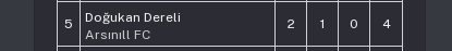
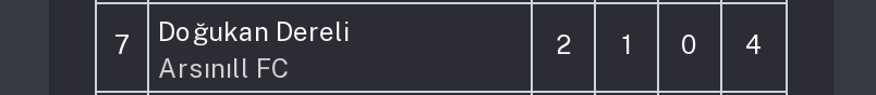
- 5 Doğukan Dereli
+ 7 Doğukan Dereli
